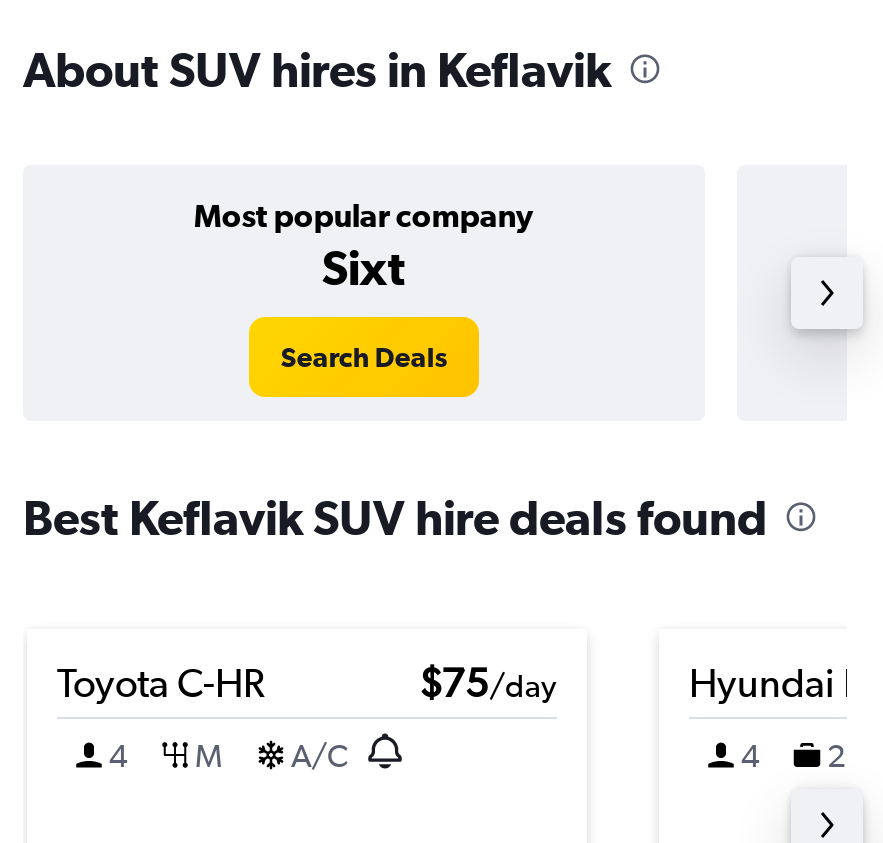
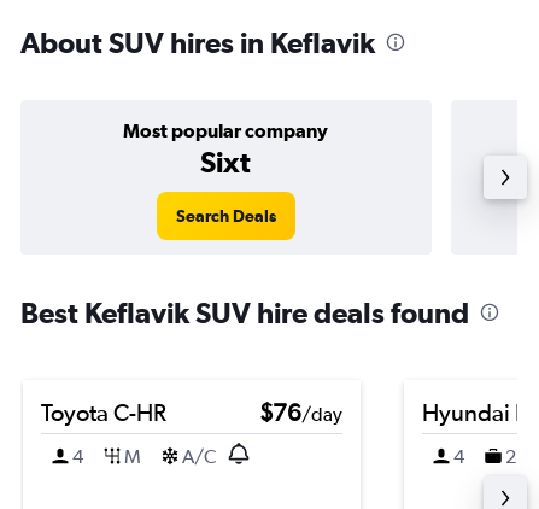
- $75/day
+ $76/day
